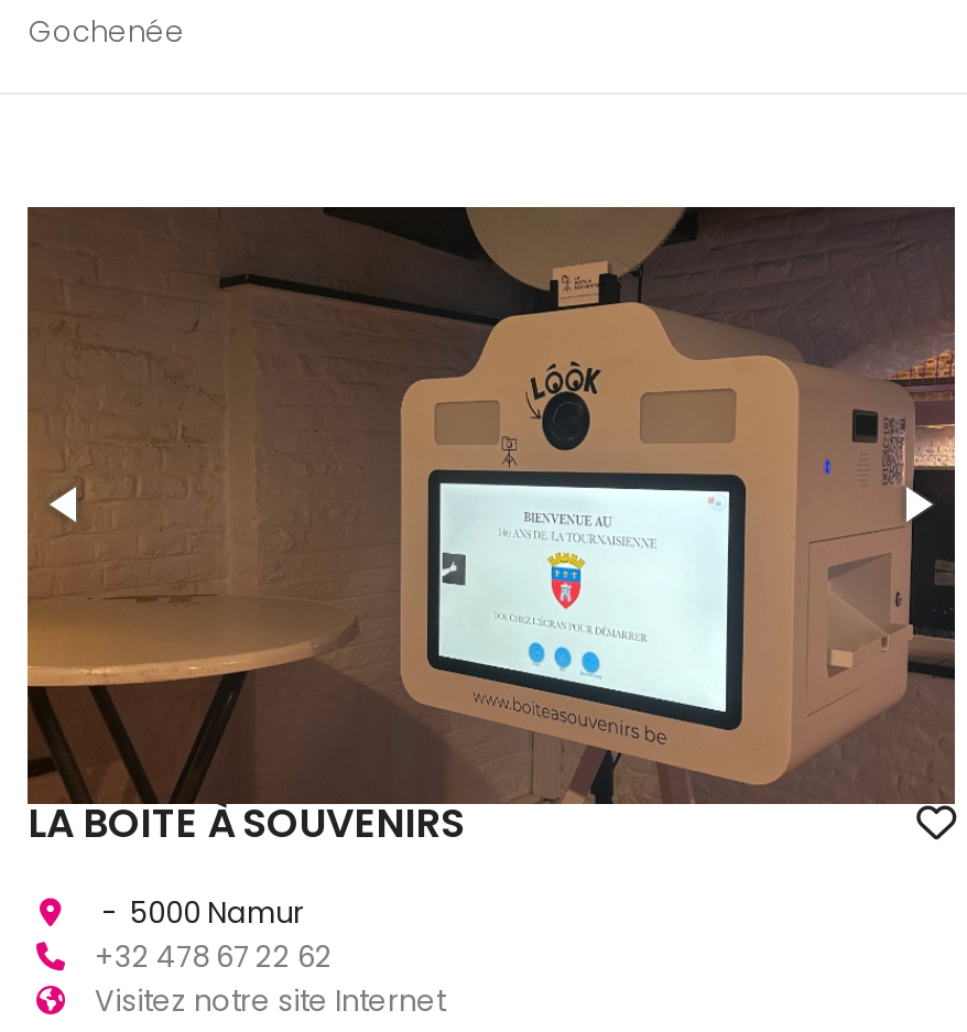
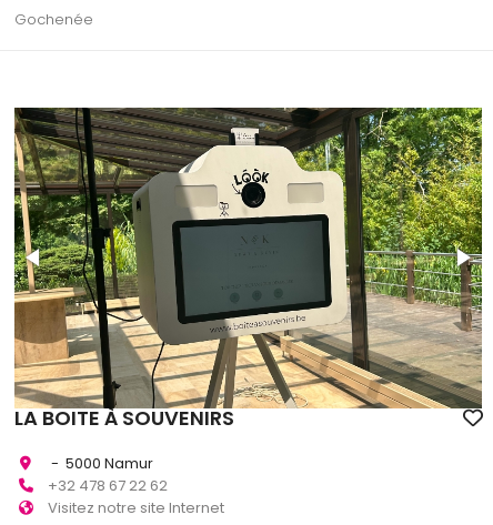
- [image]
+ [image]
